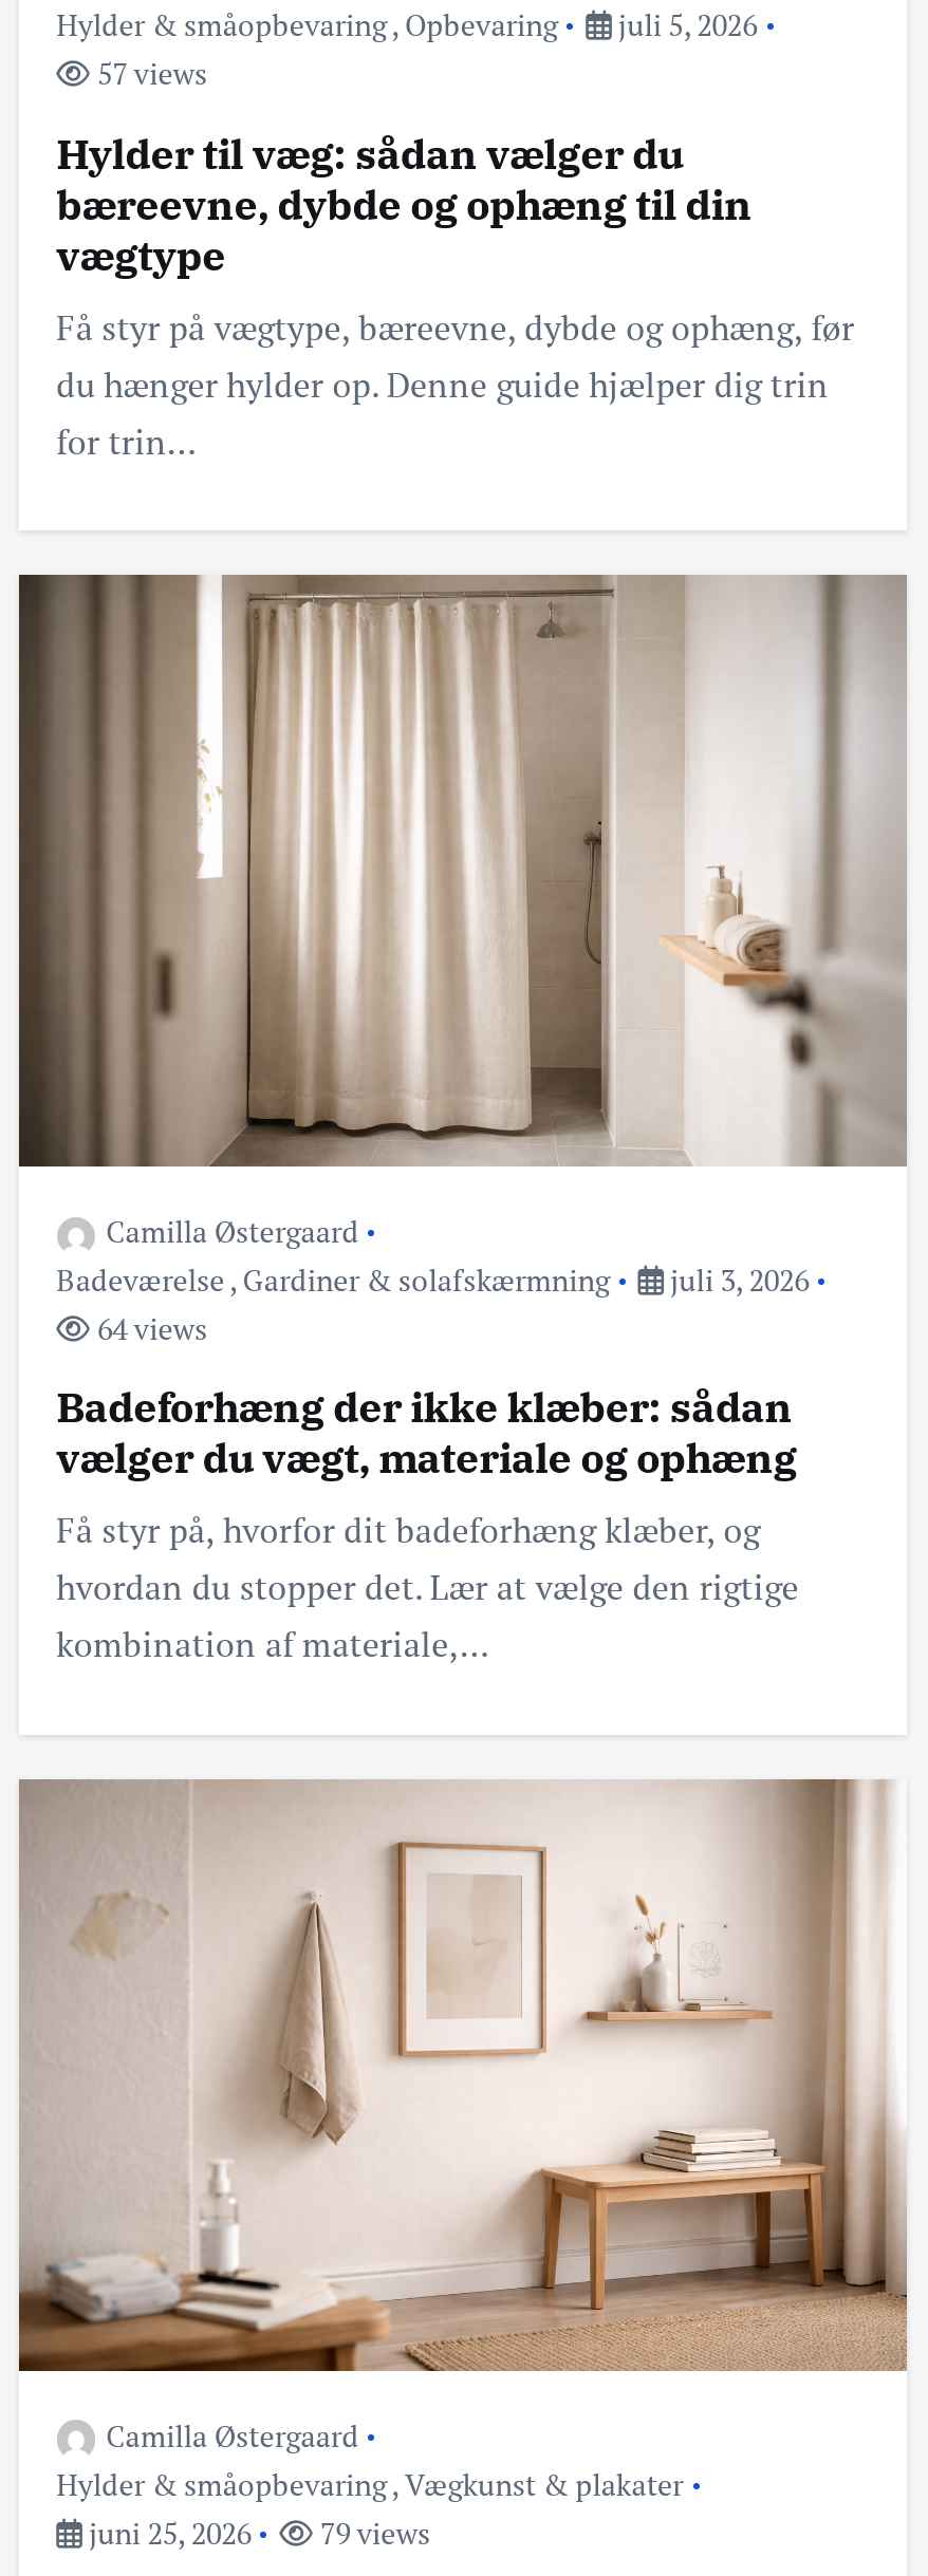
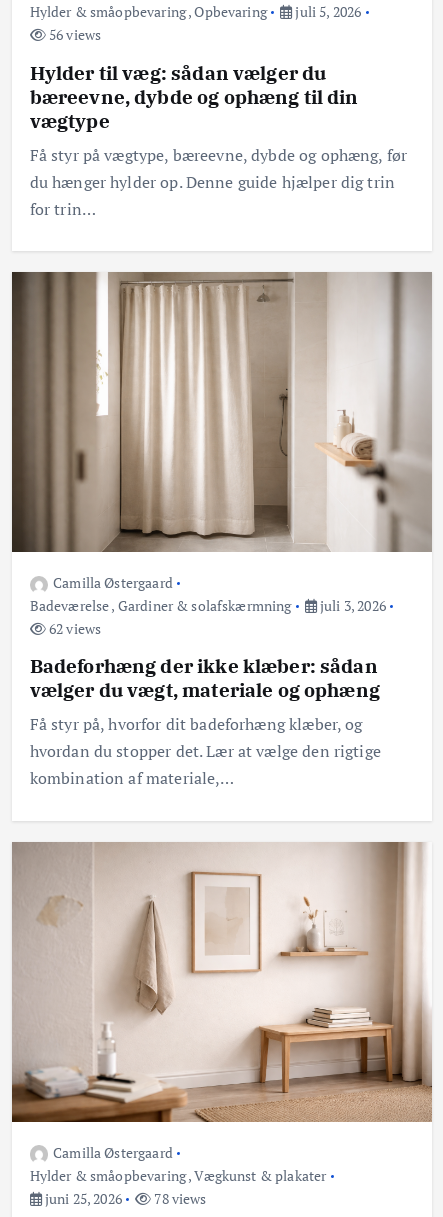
- 57 views
+ 56 views

- 64 views
+ 62 views

- juni 25, 2026 79 views
+ juni 25, 2026 78 views
